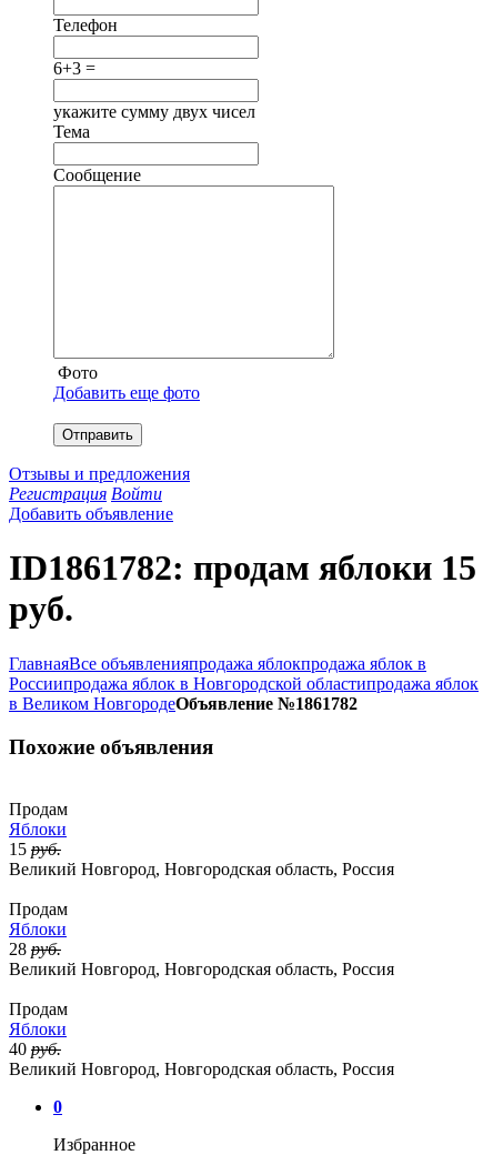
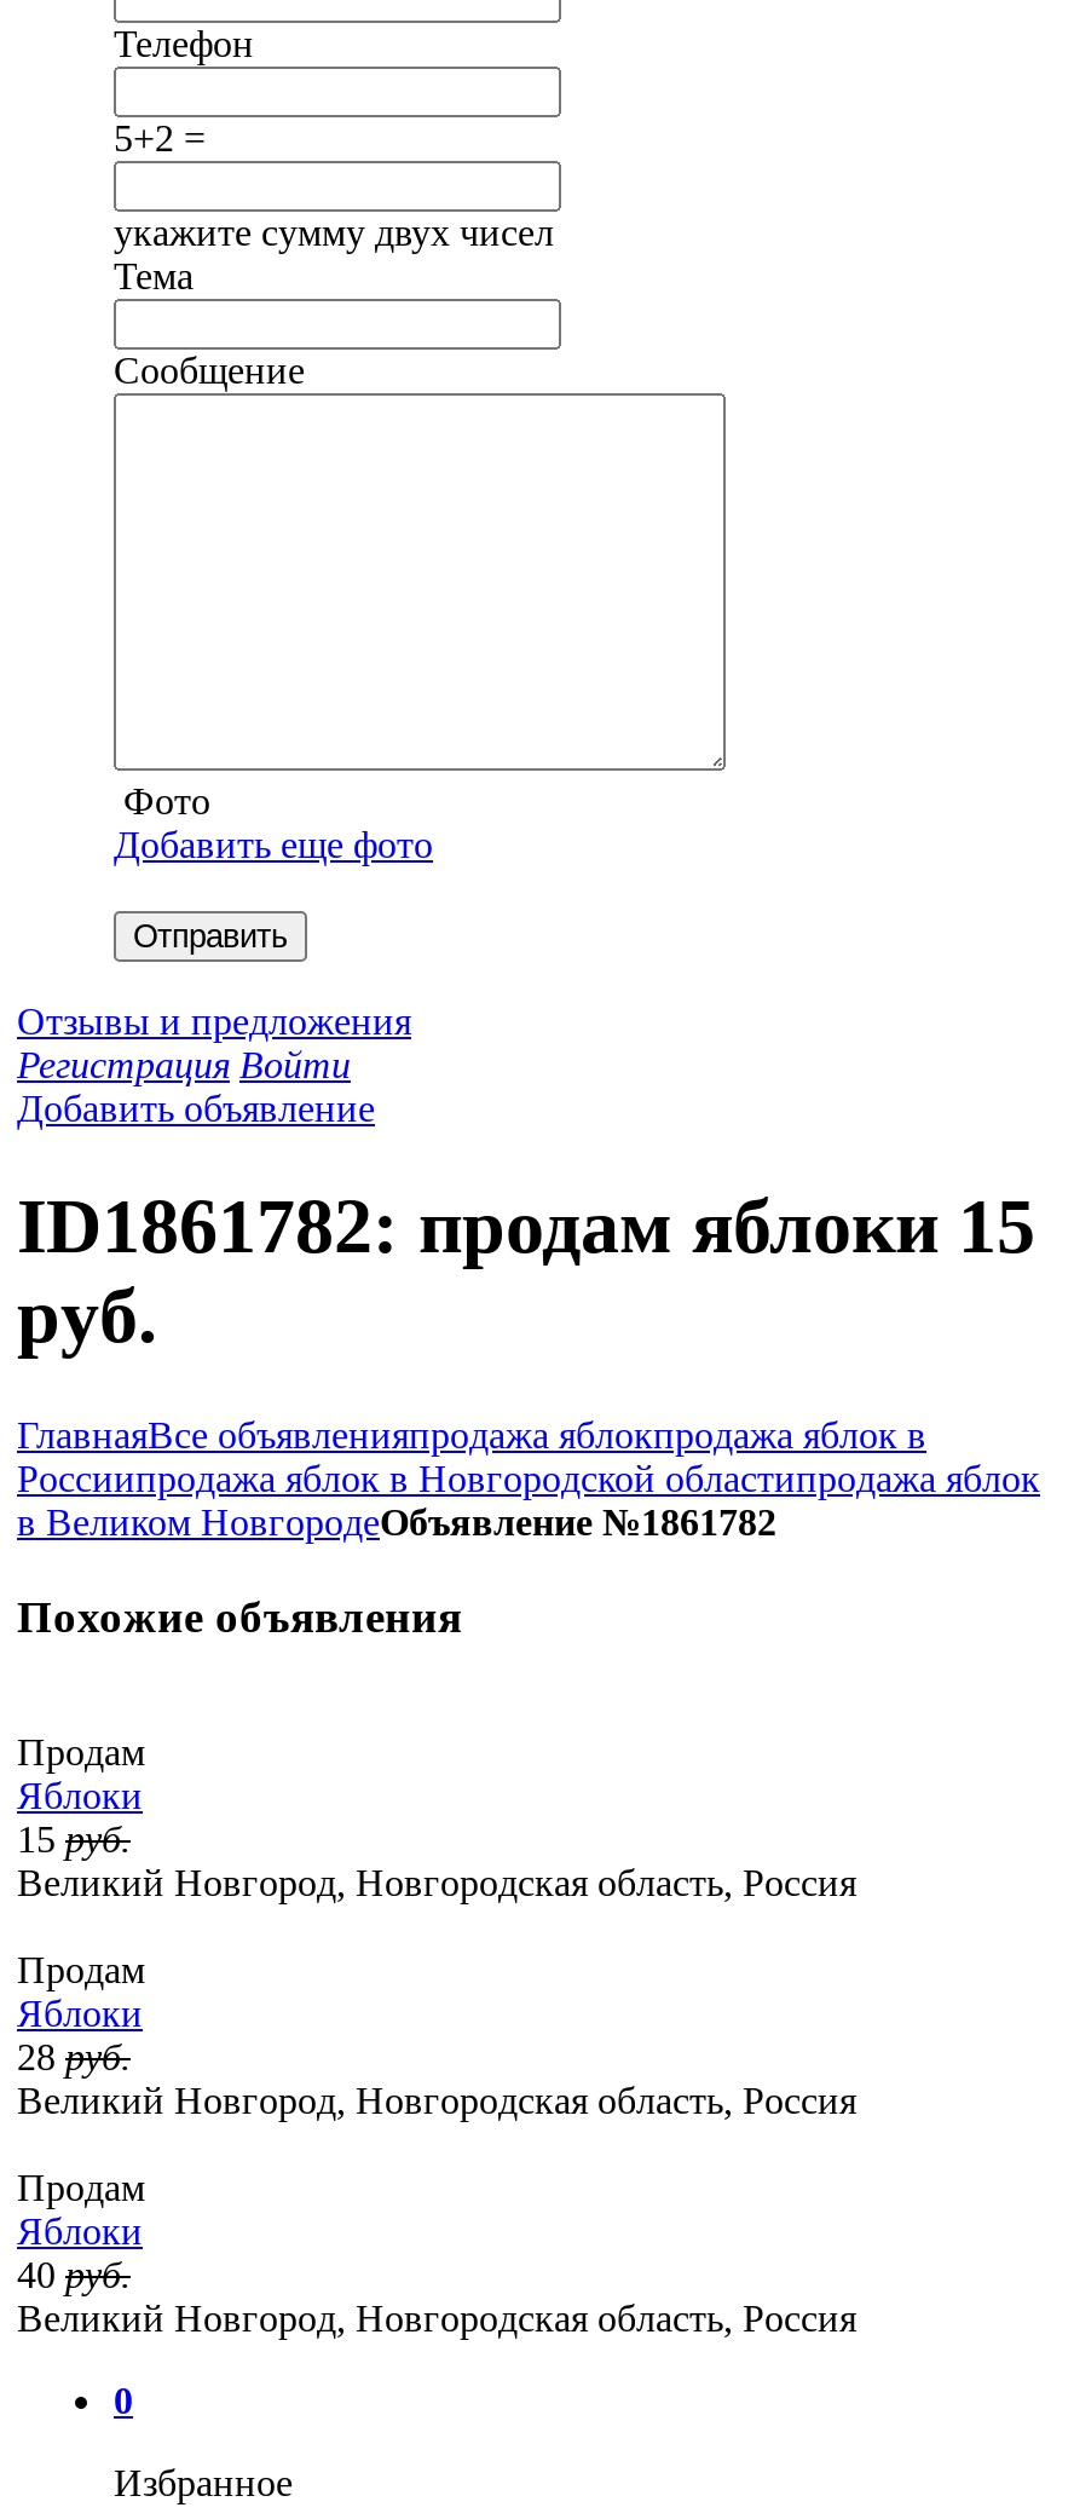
- 6+3 =
+ 5+2 =
